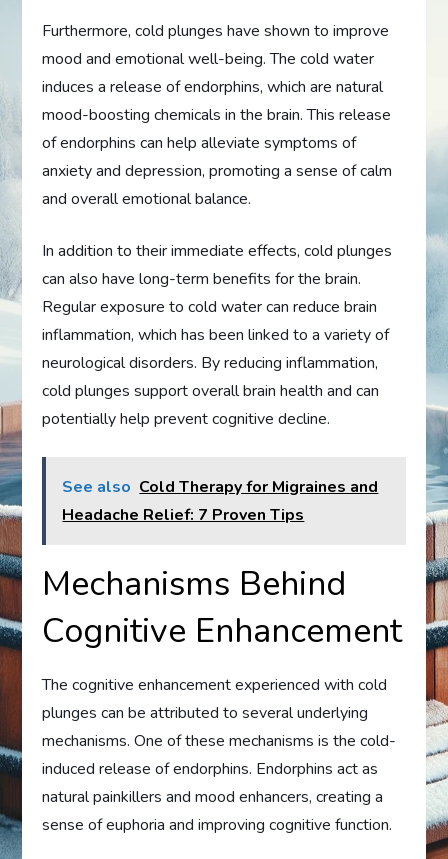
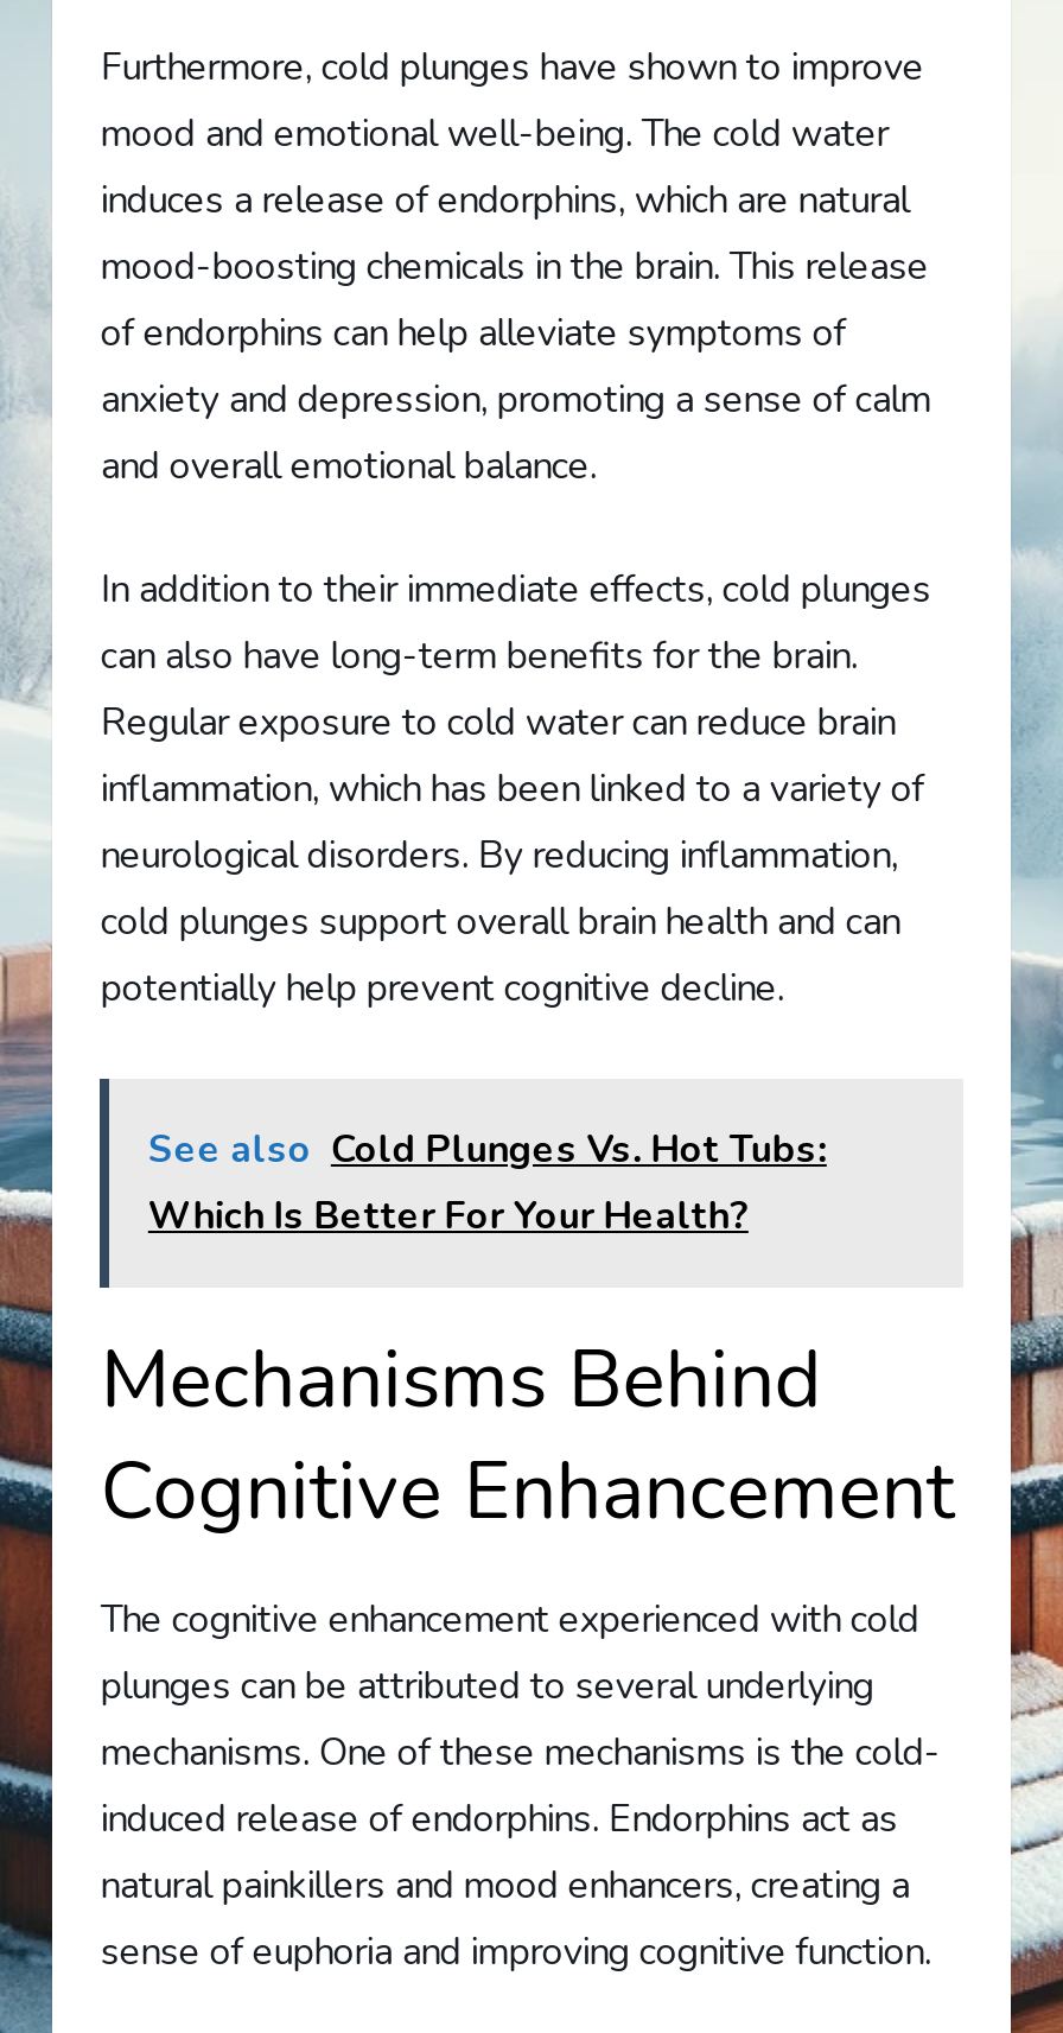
- See also Cold Therapy for Migraines and
- Headache Relief: 7 Proven Tips
+ See also Cold Plunges Vs. Hot Tubs:
+ Which Is Better For Your Health?
